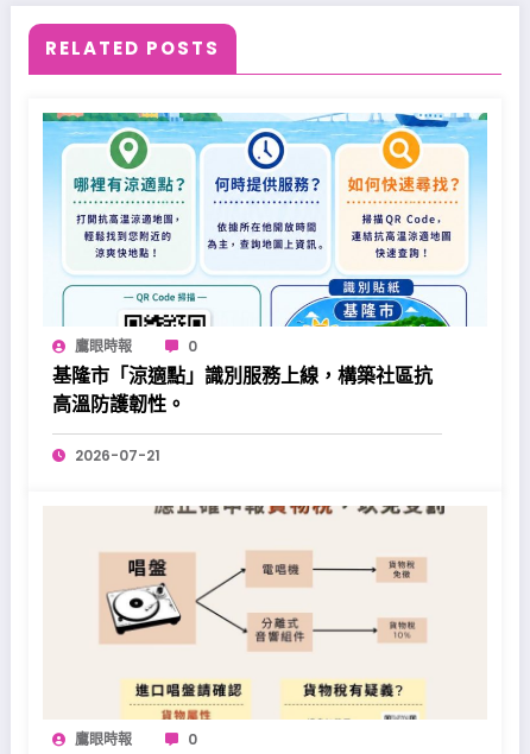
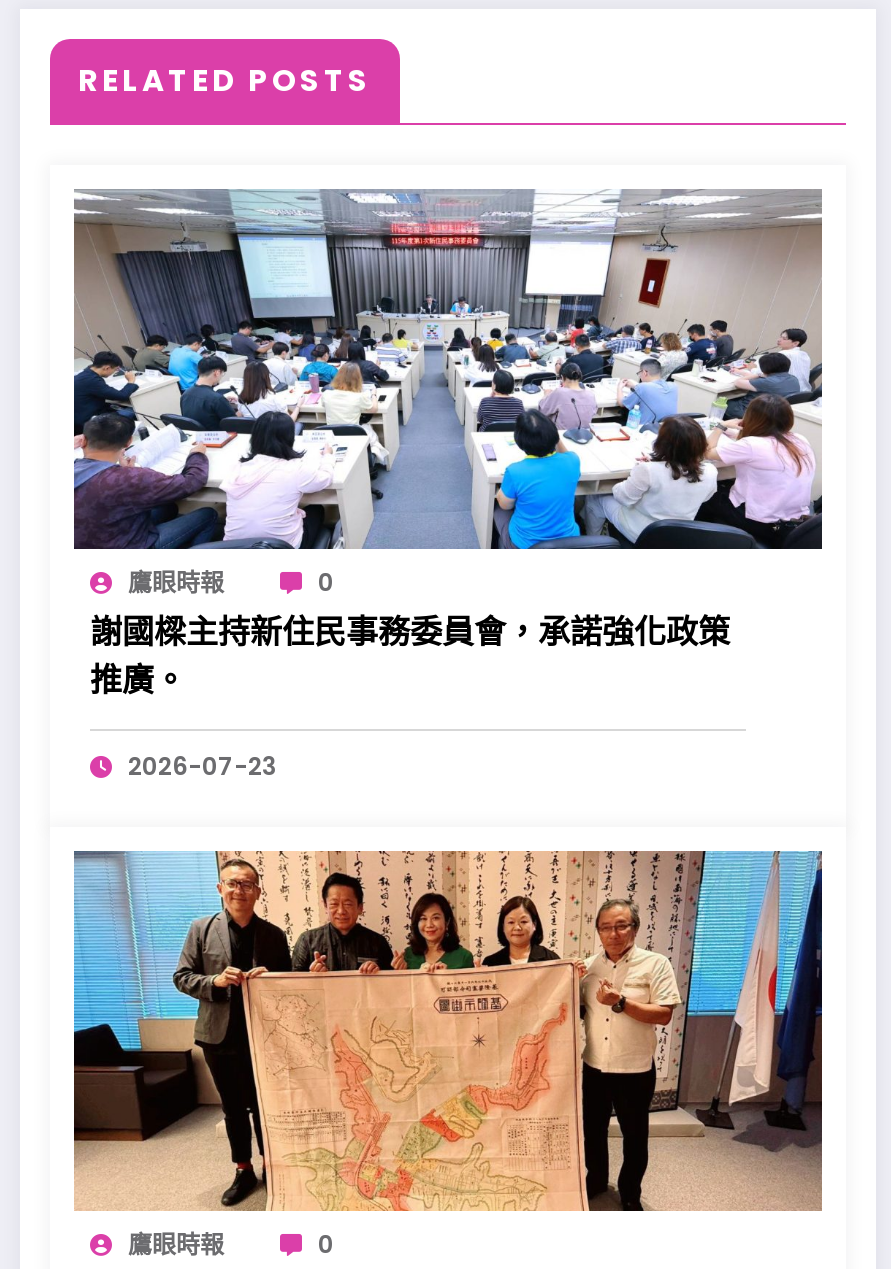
- [image]
- 基隆市「涼適點」識別服務上線，構築社區抗
- 高溫防護韌性。
+ [image]
+ 謝國樑主持新住民事務委員會，承諾強化政策
+ 推廣。

- 2026-07-21
+ 2026-07-23

- [image]
+ [image]
